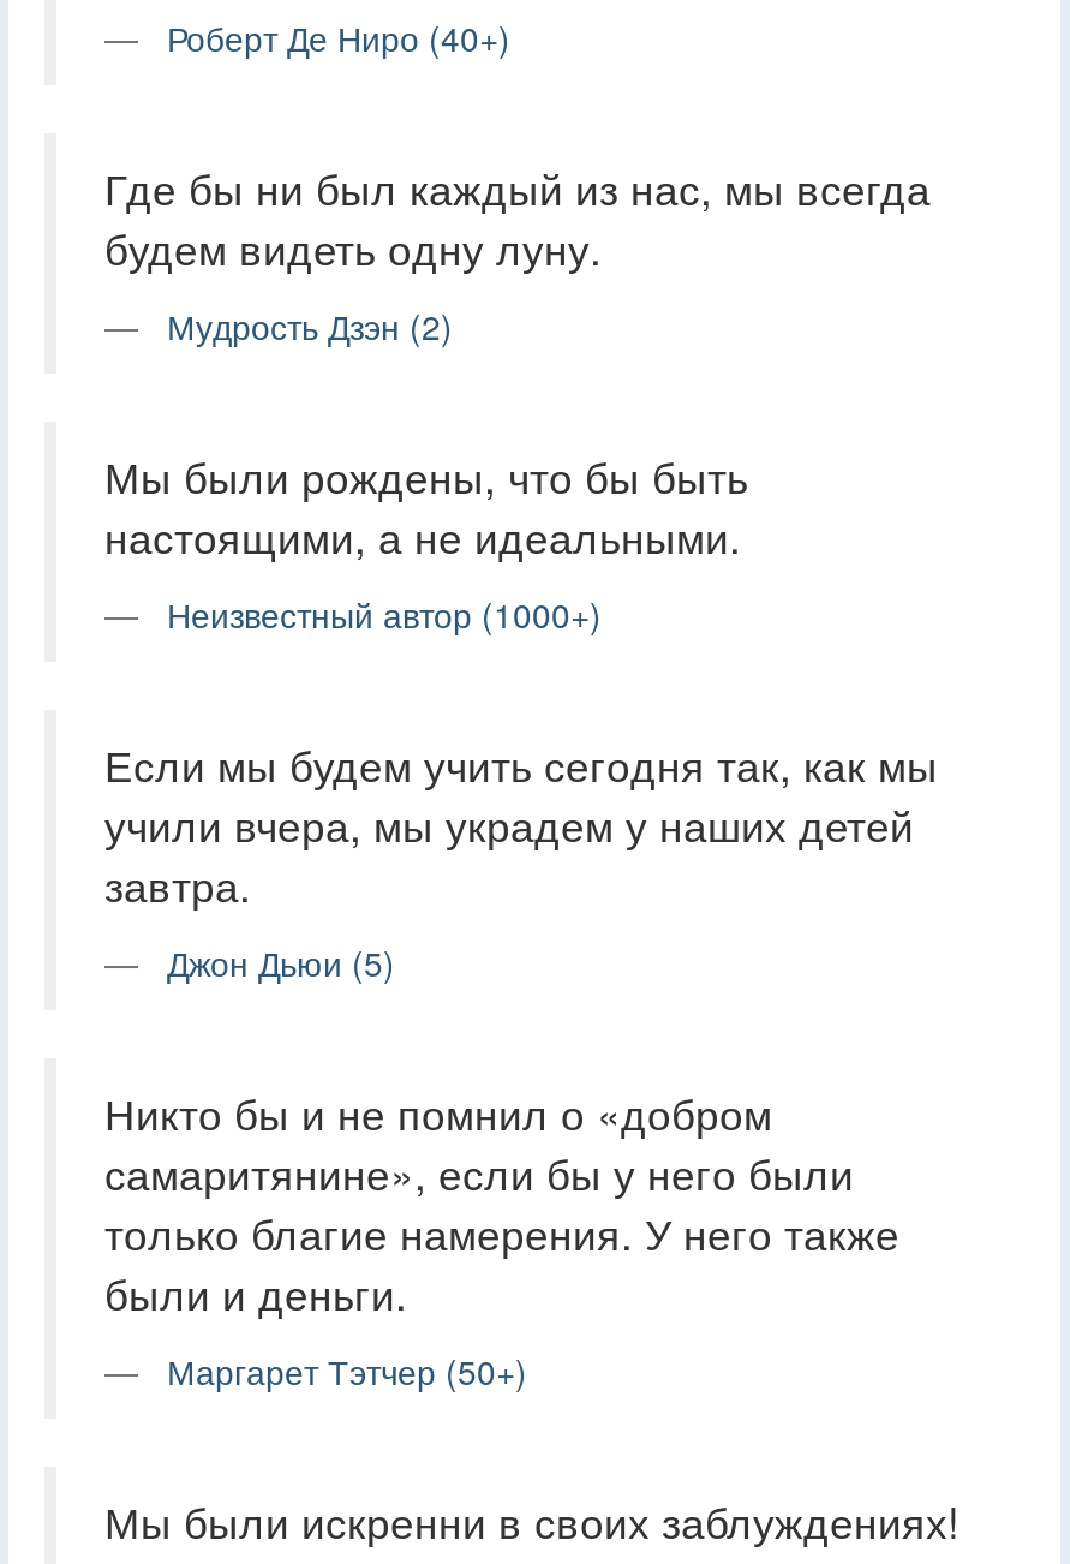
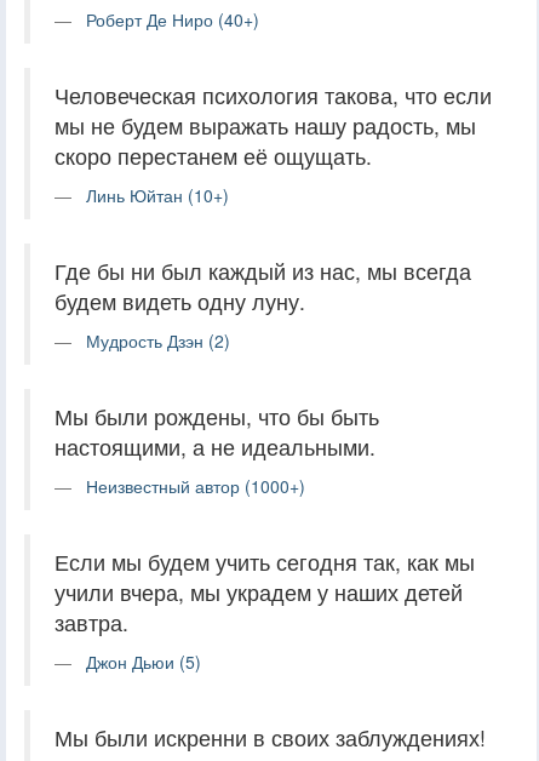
+ Человеческая психология такова, что если
+ мы не будем выражать нашу радость, мы
+ скоро перестанем её ощущать.
+ Линь Юйтан (10+)

moved down: Где бы ни был каждый из нас, мы всегда | будем видеть одну луну. | Мудрость Дзэн (2) | ... | завтра. | Джон Дьюи (5)

- Никто бы и не помнил о «добром
- самаритянине», если бы у него были
- только благие намерения. У него также
- были и деньги.
- Маргарет Тэтчер (50+)
